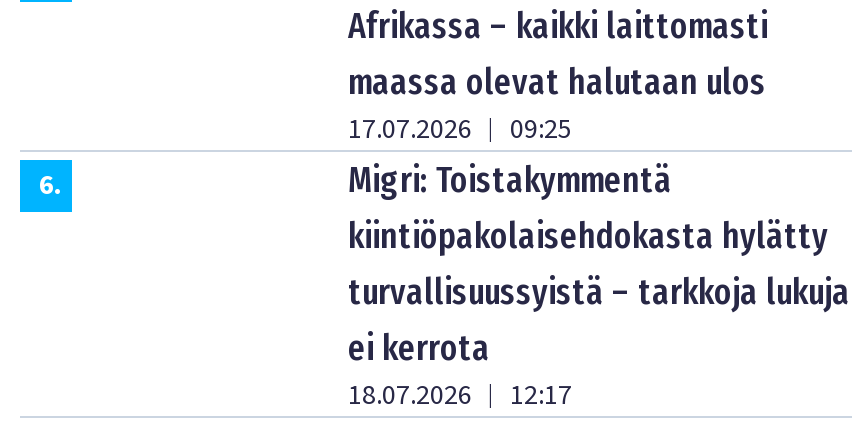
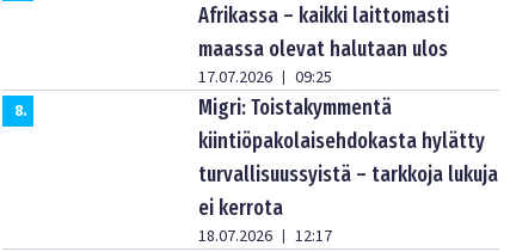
- 6.
+ 8.
